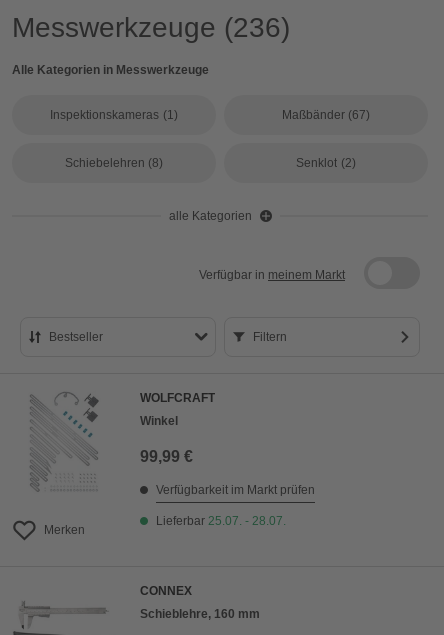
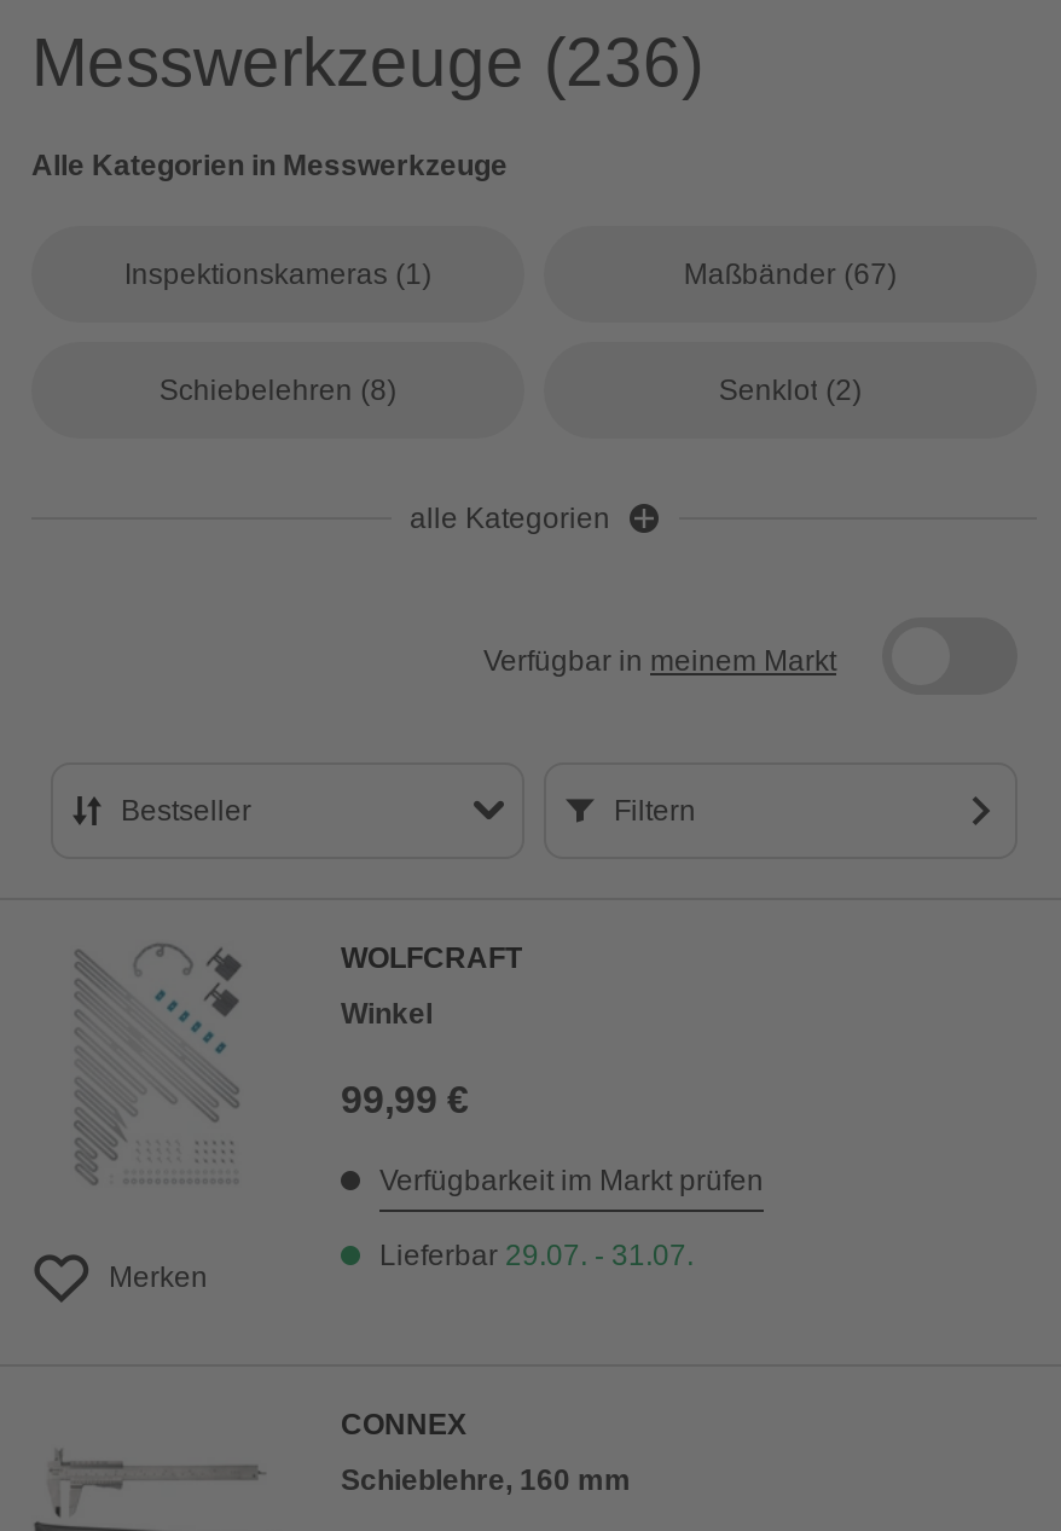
- Lieferbar 25.07. - 28.07.
+ Lieferbar 29.07. - 31.07.
